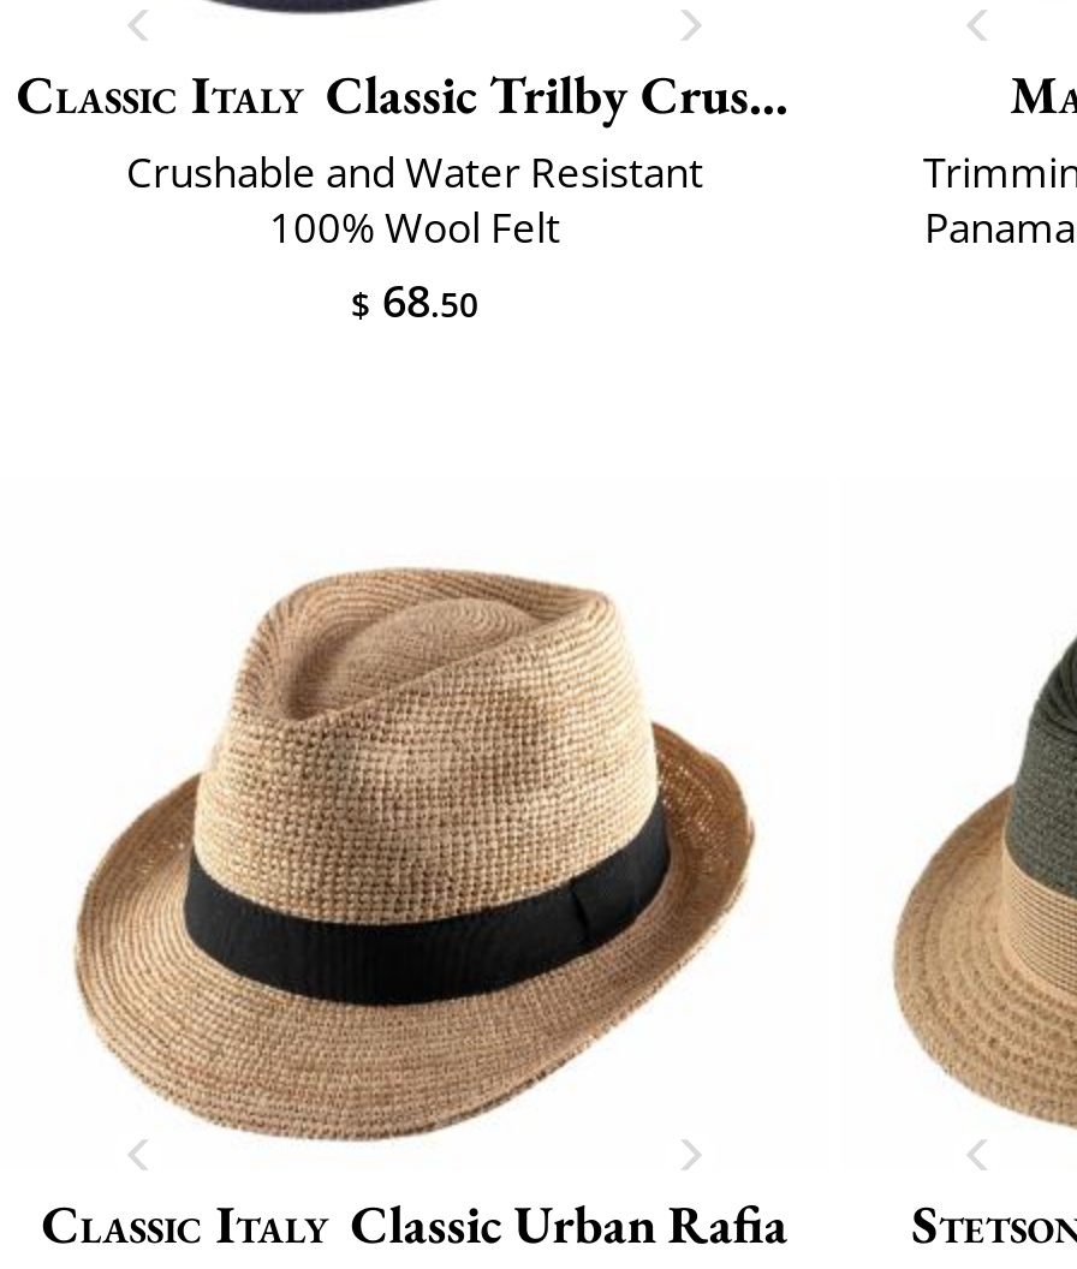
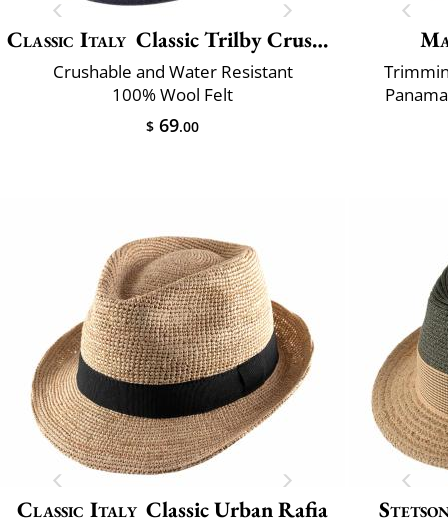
- $68.50
+ $69.00
